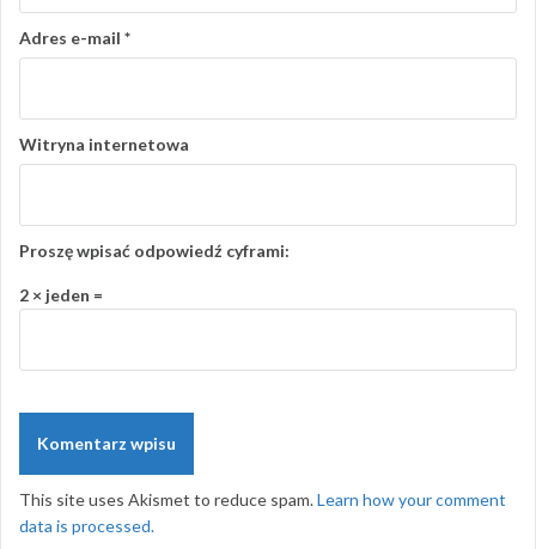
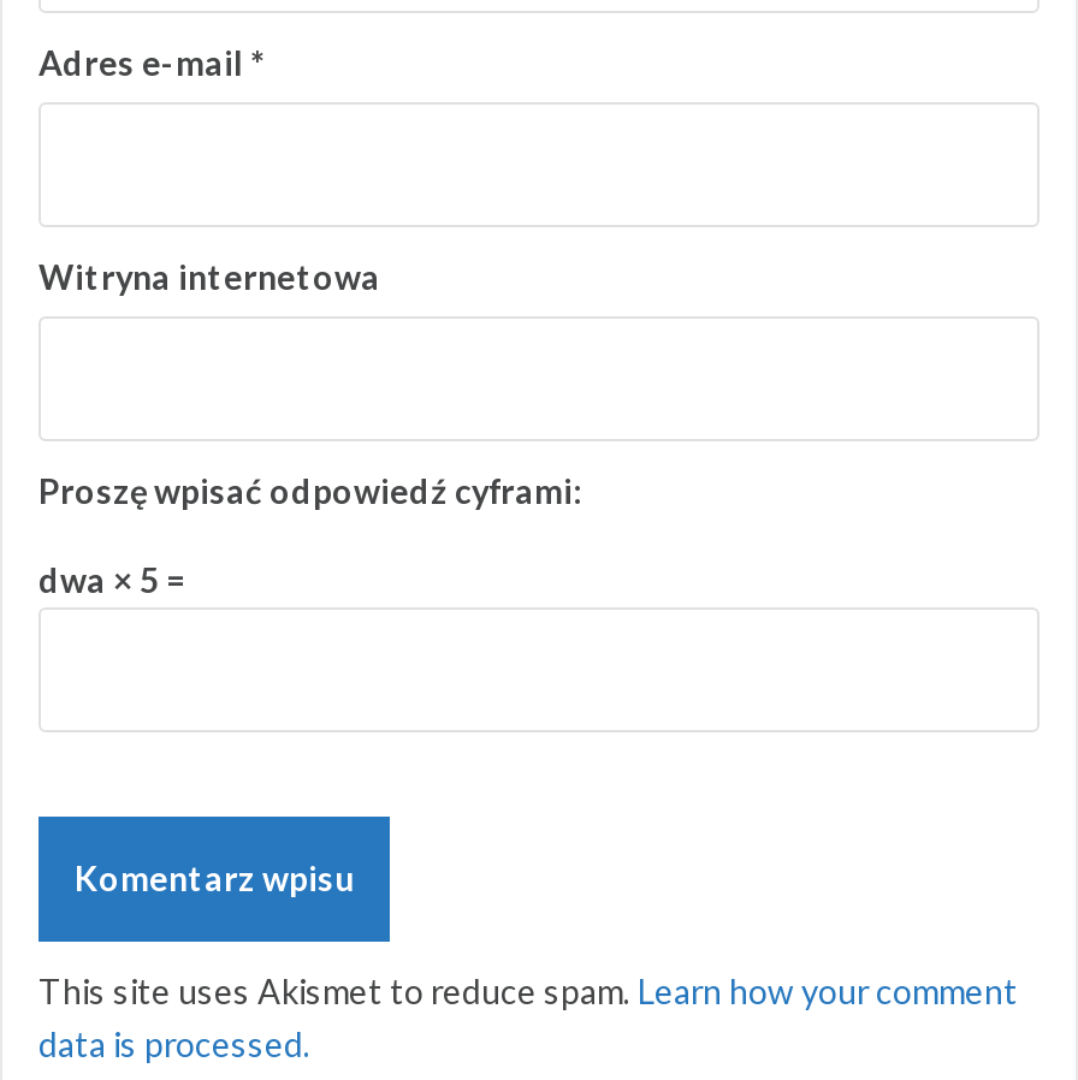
- 2 × jeden =
+ dwa × 5 =
